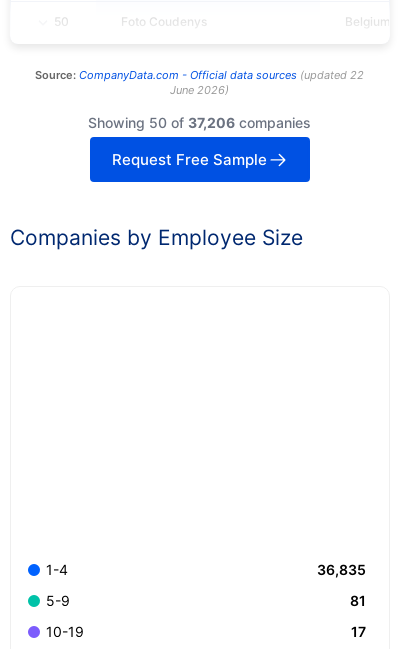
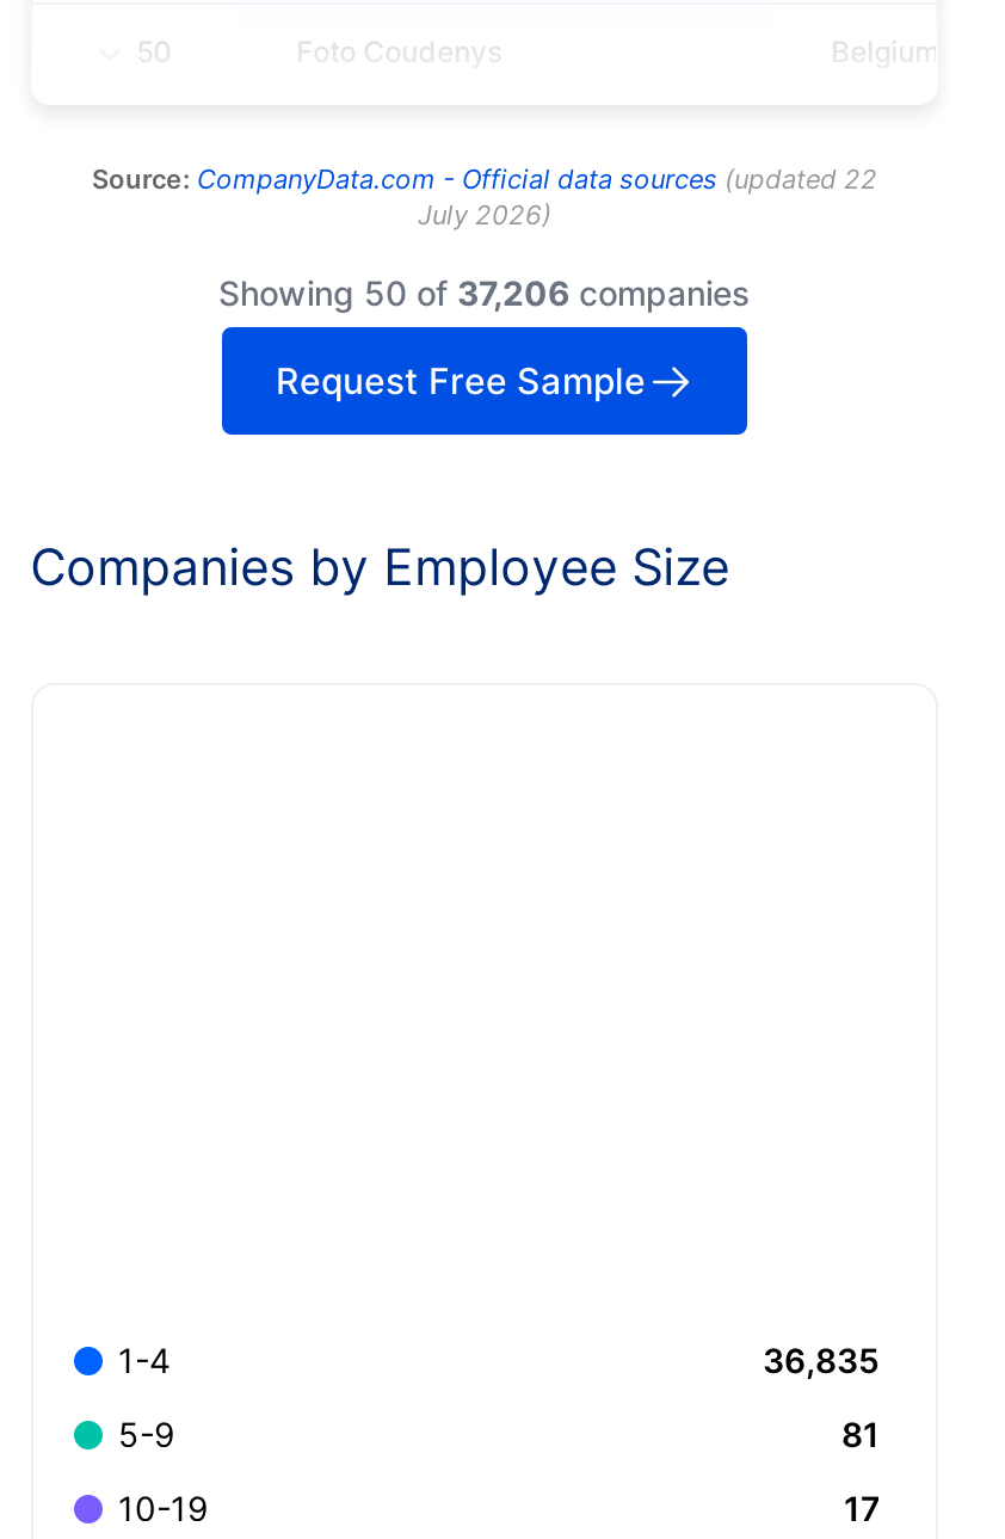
- June 2026)
+ July 2026)
